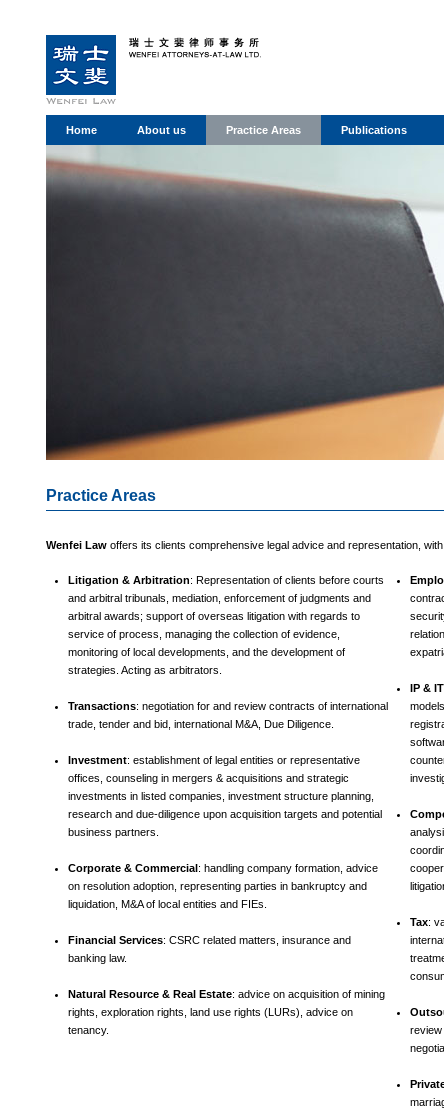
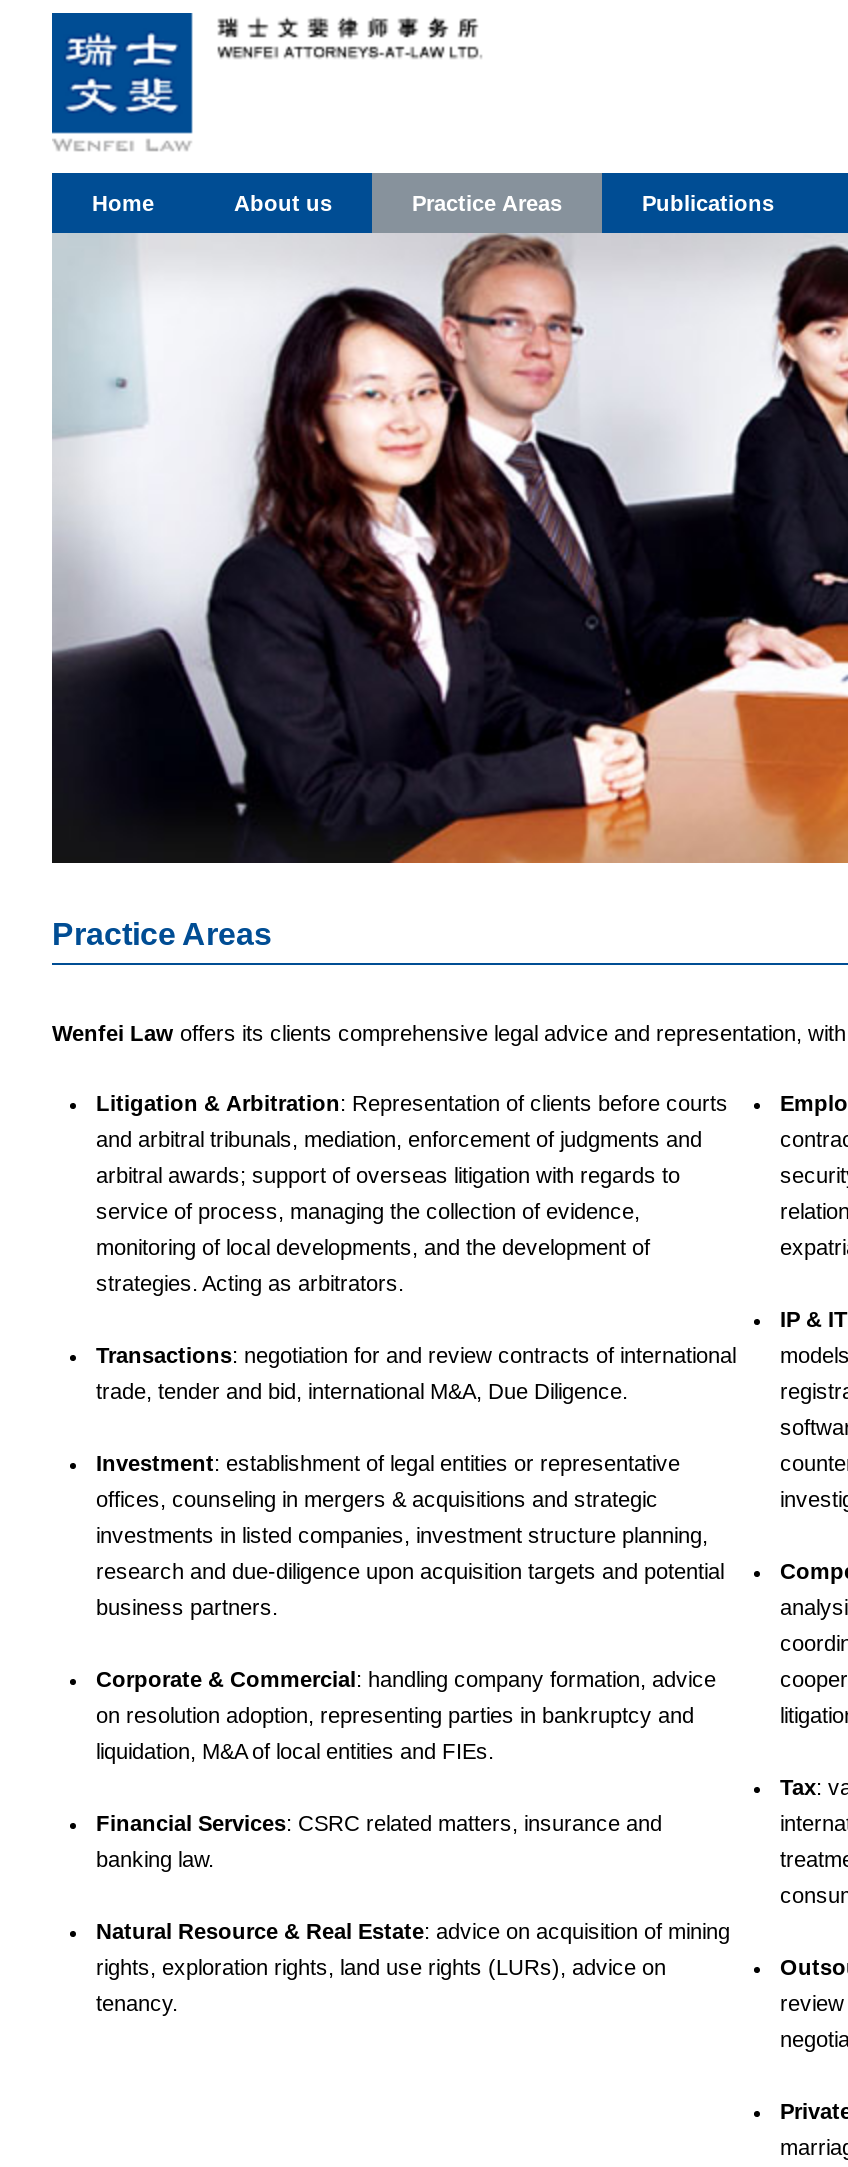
- [image]
+ [image]
